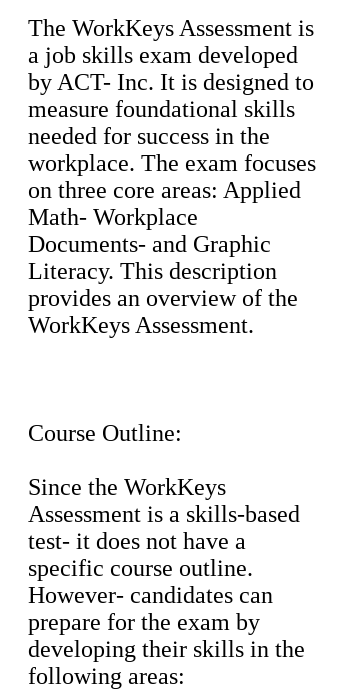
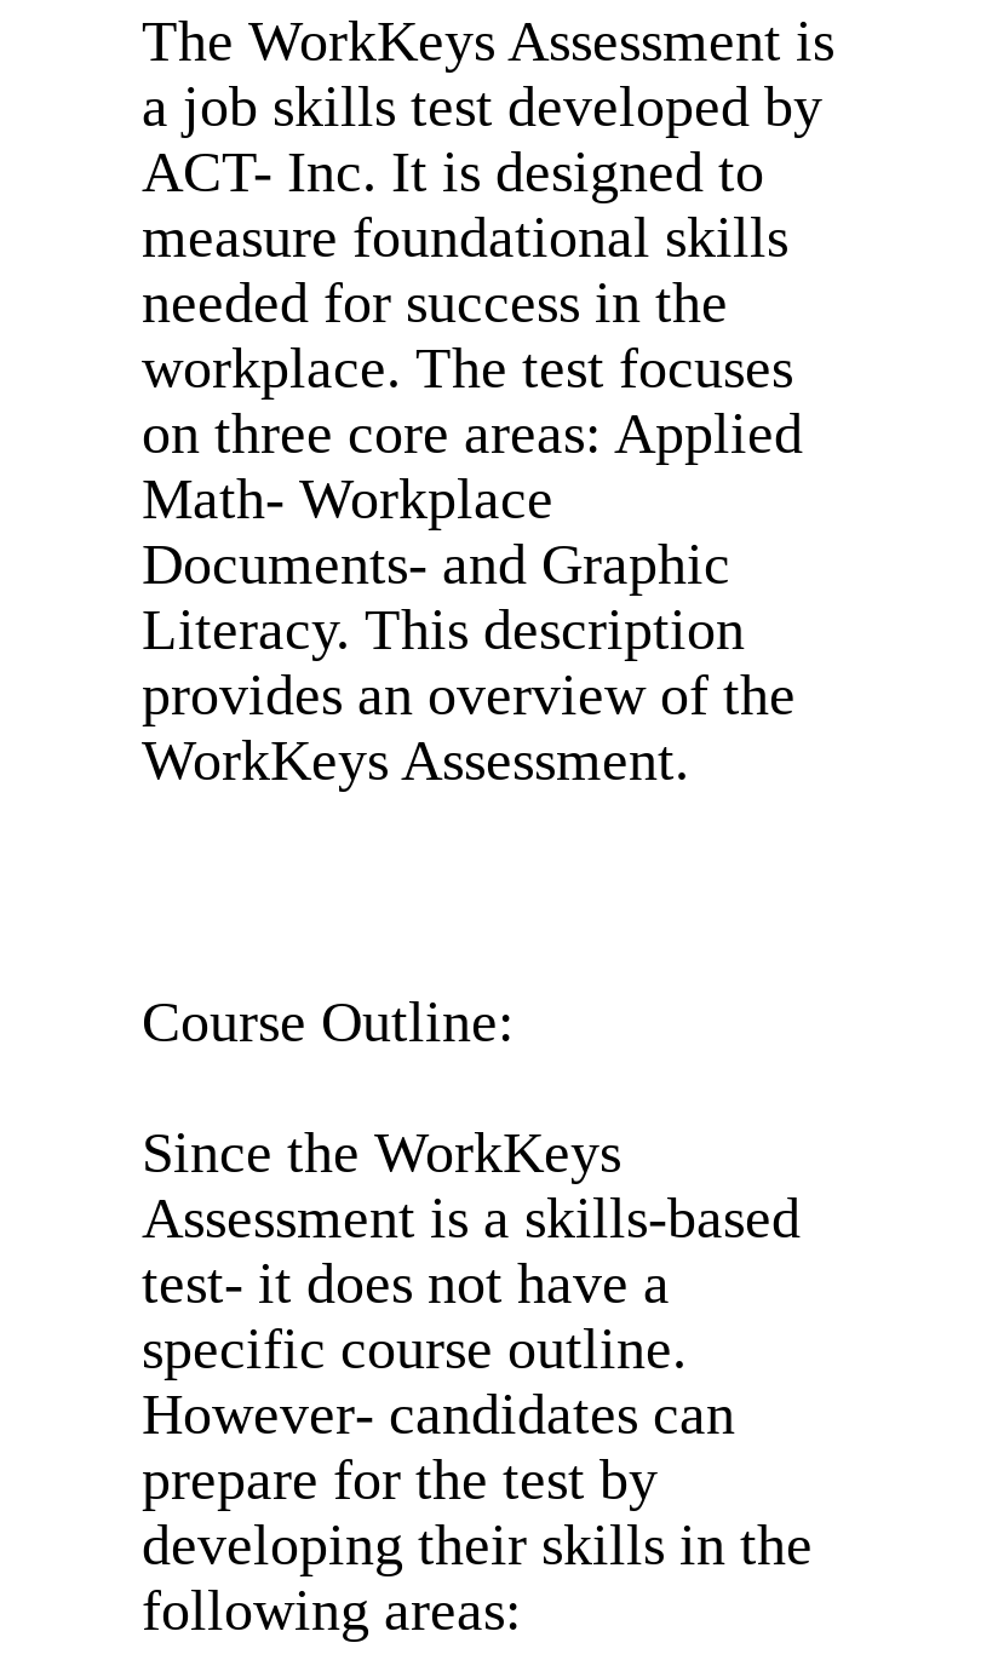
- a job skills exam developed
- by ACT- Inc. It is designed to
+ a job skills test developed by
+ ACT- Inc. It is designed to

- workplace. The exam focuses
+ workplace. The test focuses

- prepare for the exam by
+ prepare for the test by
